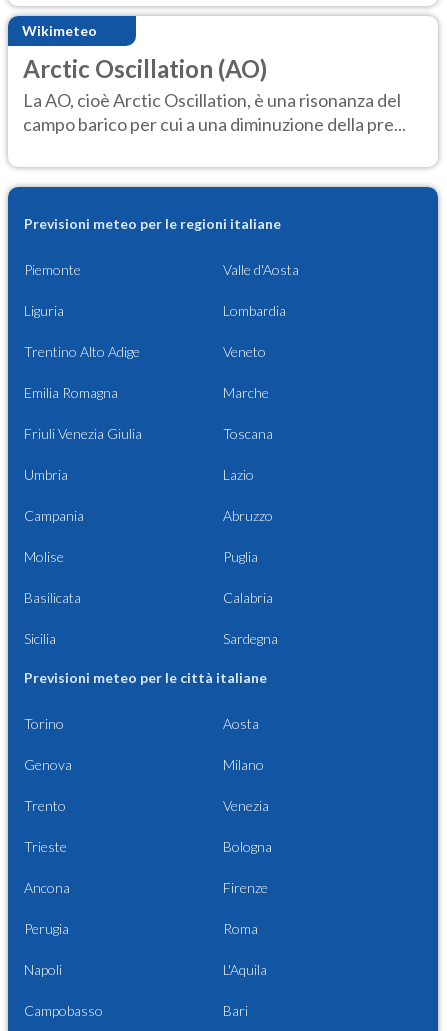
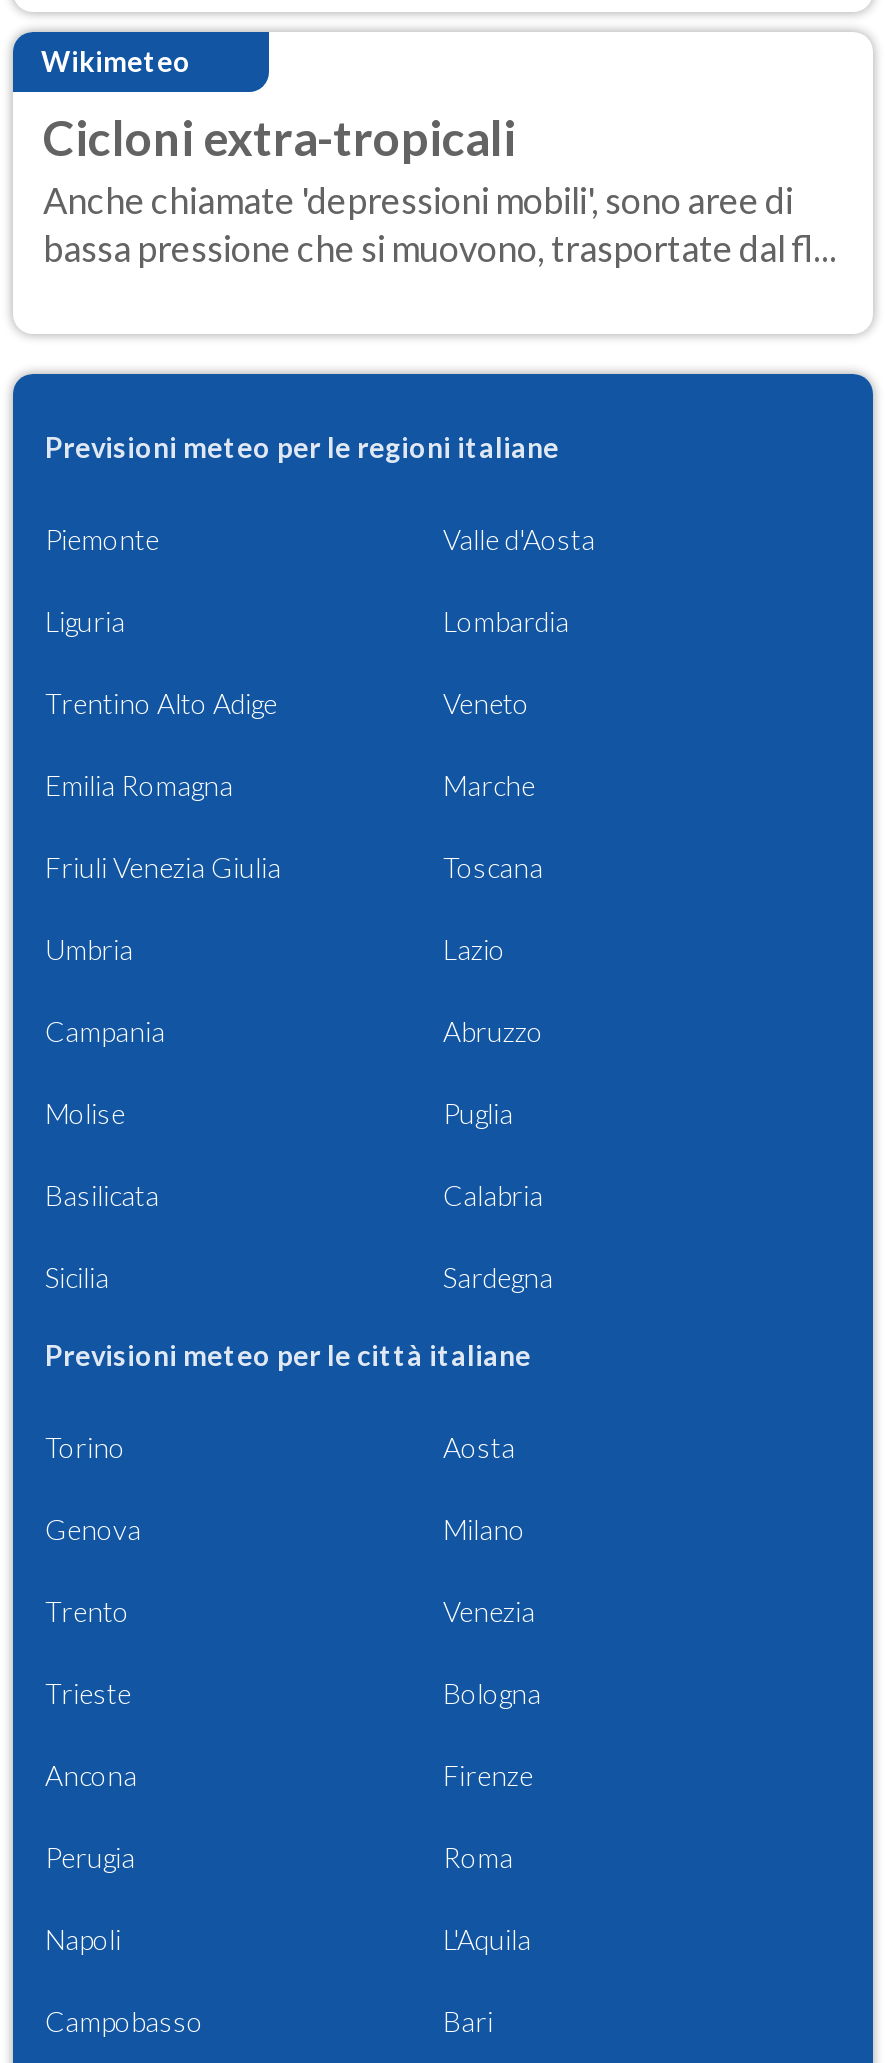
- Arctic Oscillation (AO)
- La AO, cioè Arctic Oscillation, è una risonanza del
- campo barico per cui a una diminuzione della pre...
+ Cicloni extra-tropicali
+ Anche chiamate 'depressioni mobili', sono aree di
+ bassa pressione che si muovono, trasportate dal fl...
